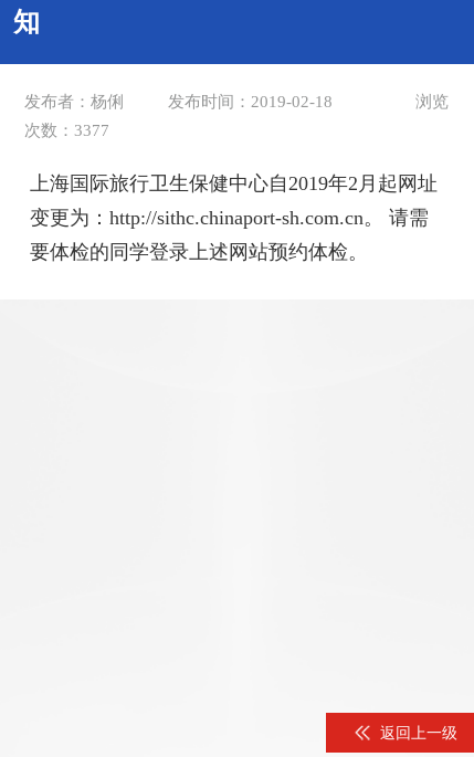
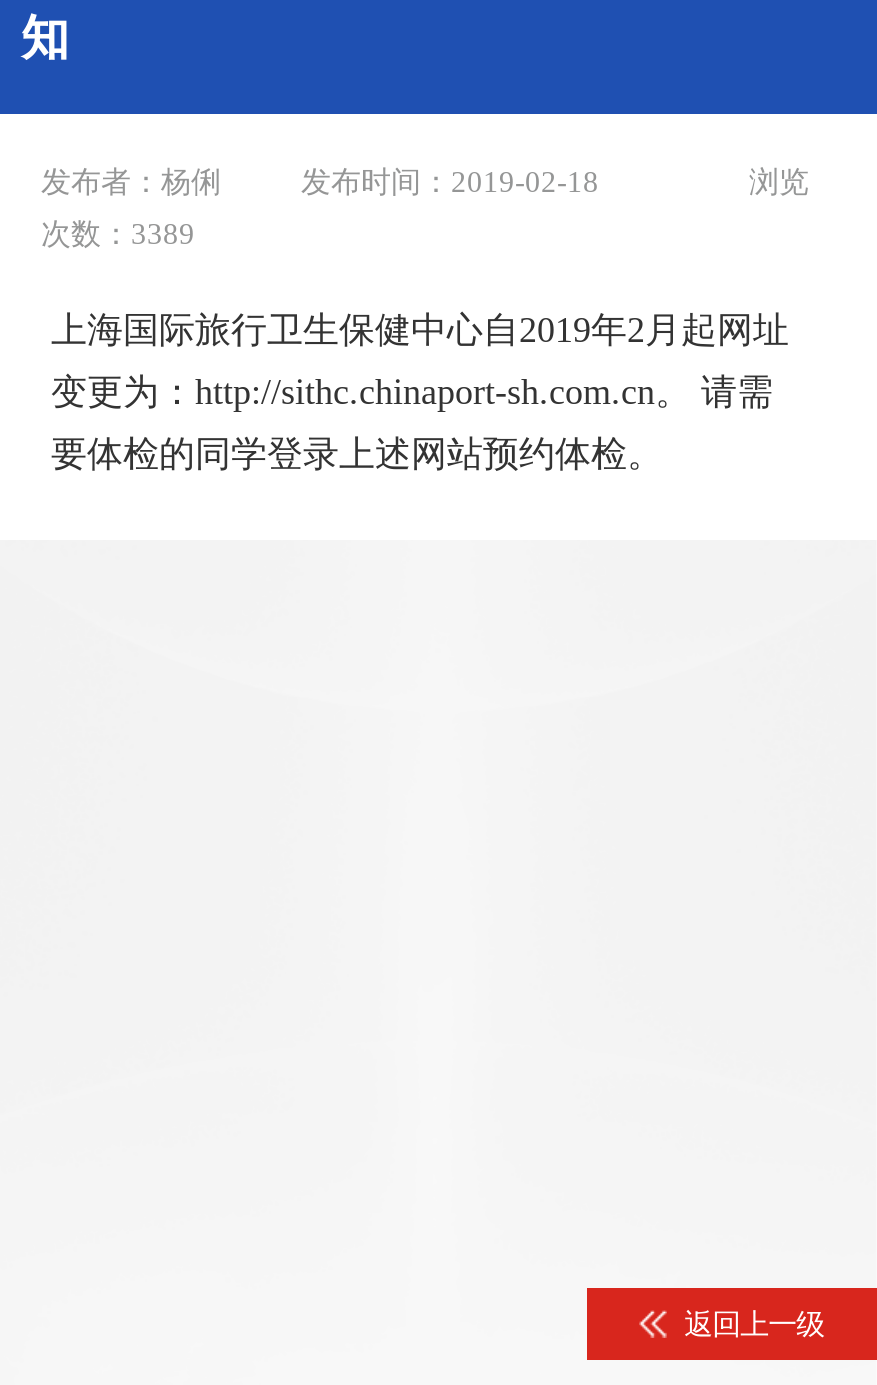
- 次数：3377
+ 次数：3389
